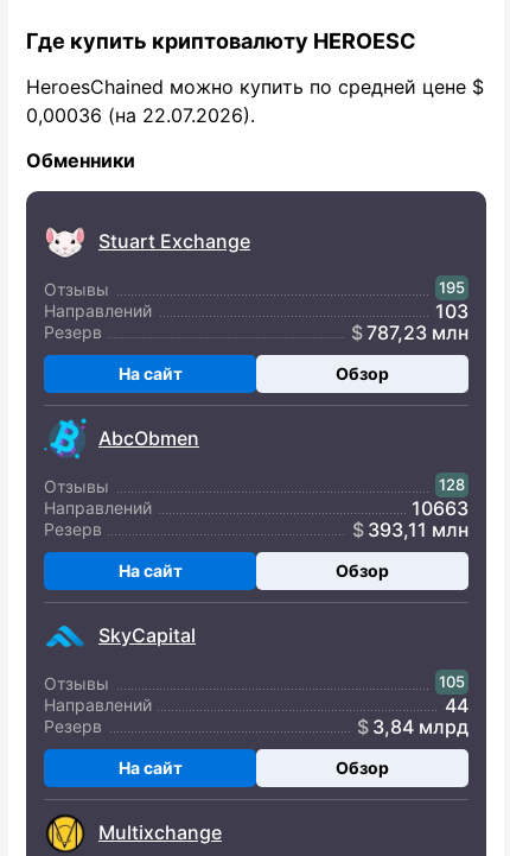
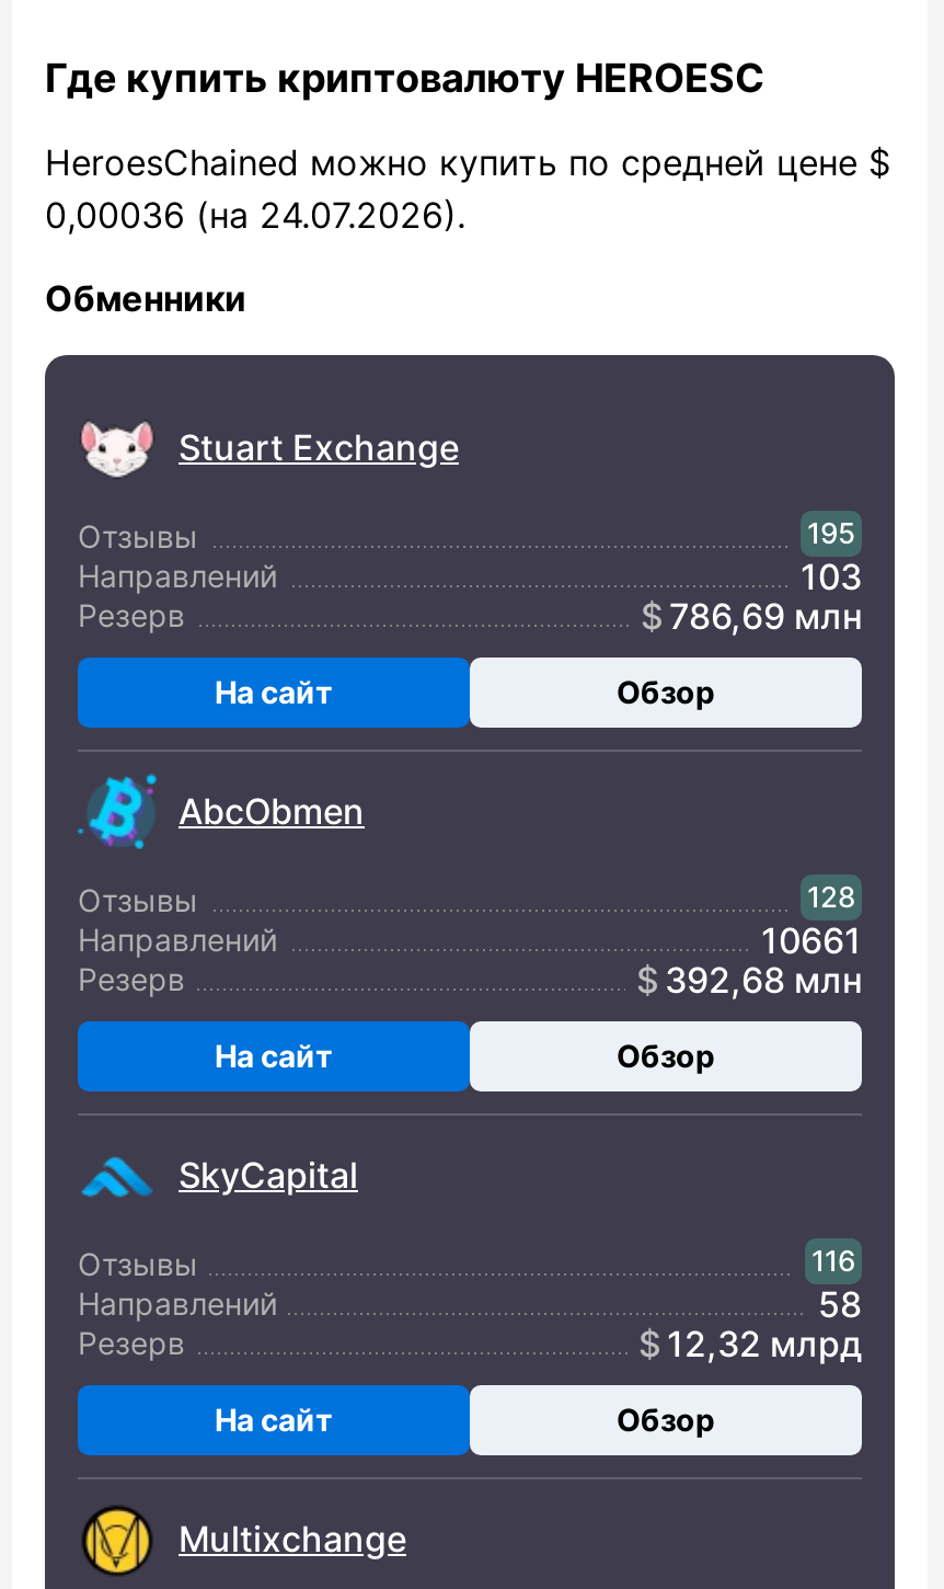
- 0,00036 (на 22.07.2026).
+ 0,00036 (на 24.07.2026).

- 787,23 млн
+ 786,69 млн

- 10663
+ 10661

- 393,11 млн
+ 392,68 млн

- 105
+ 116

- 44
+ 58

- 3,84 млрд
+ 12,32 млрд
